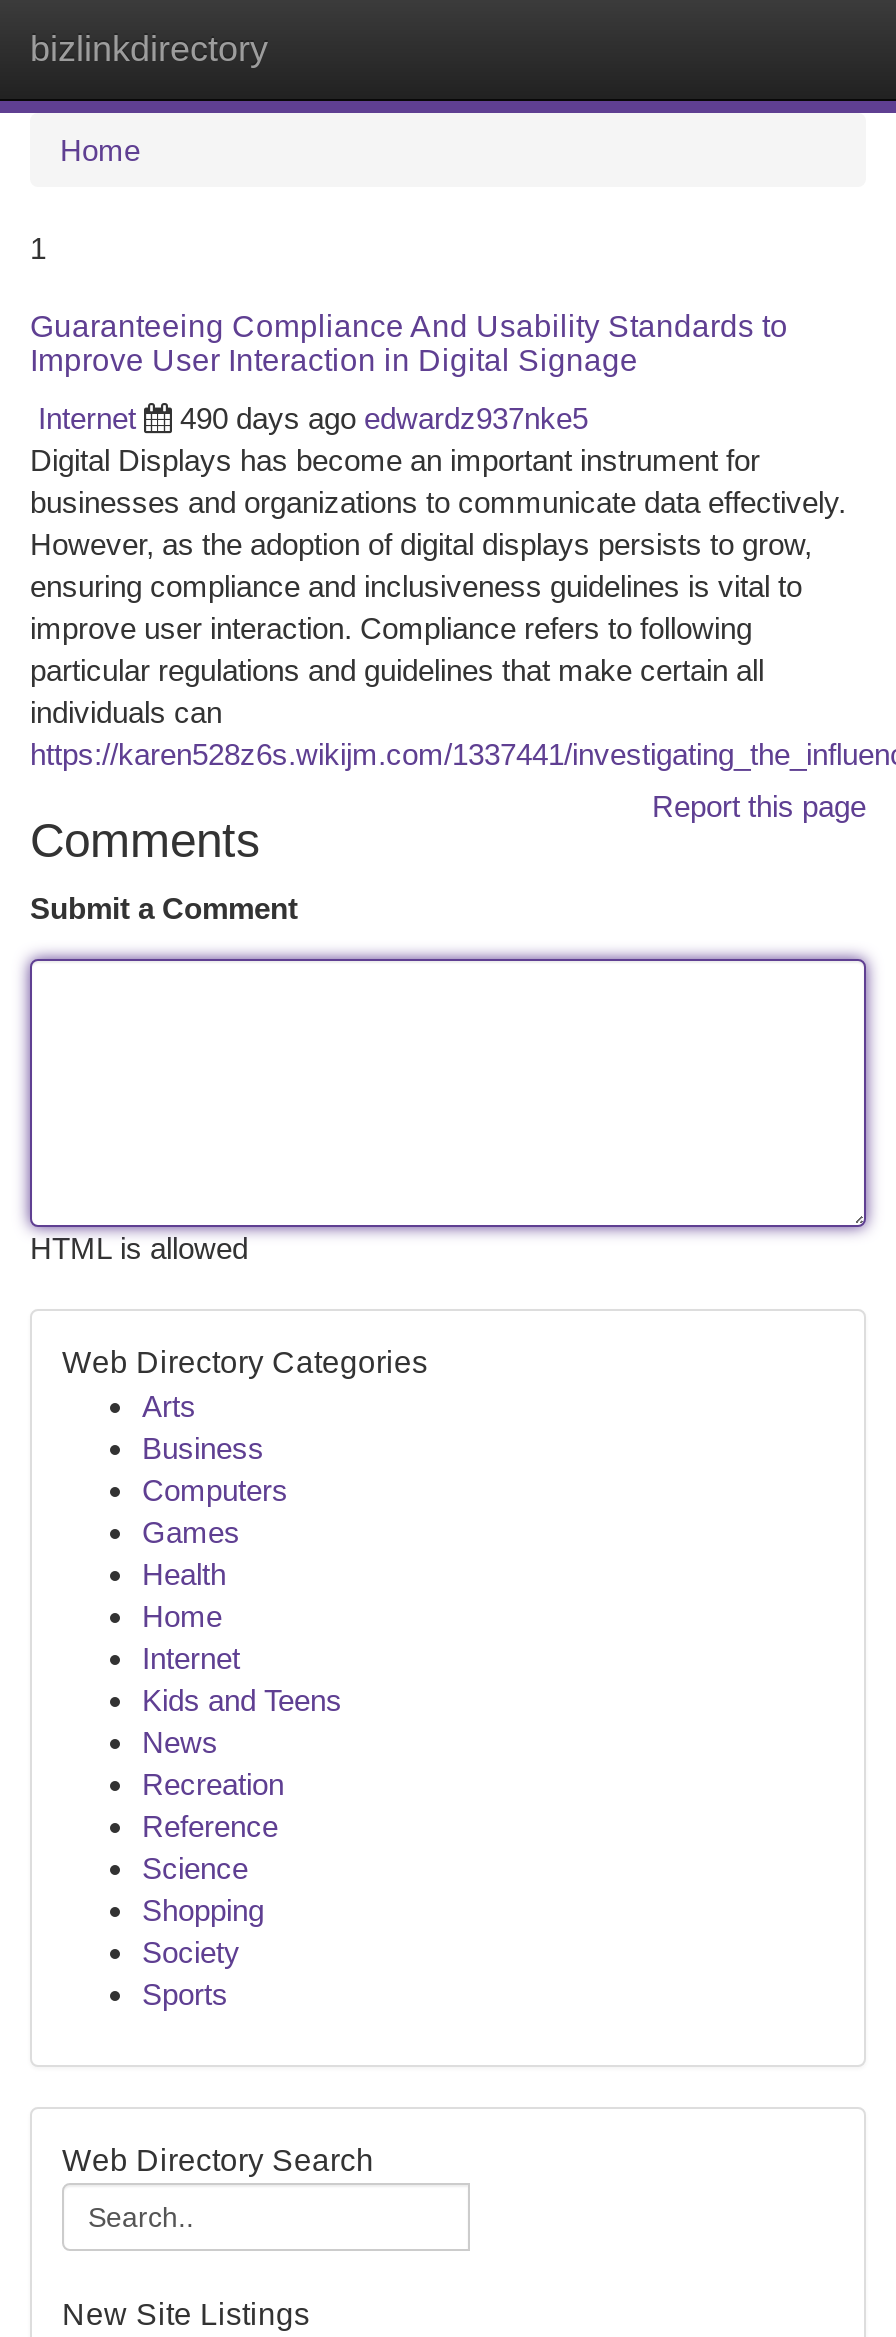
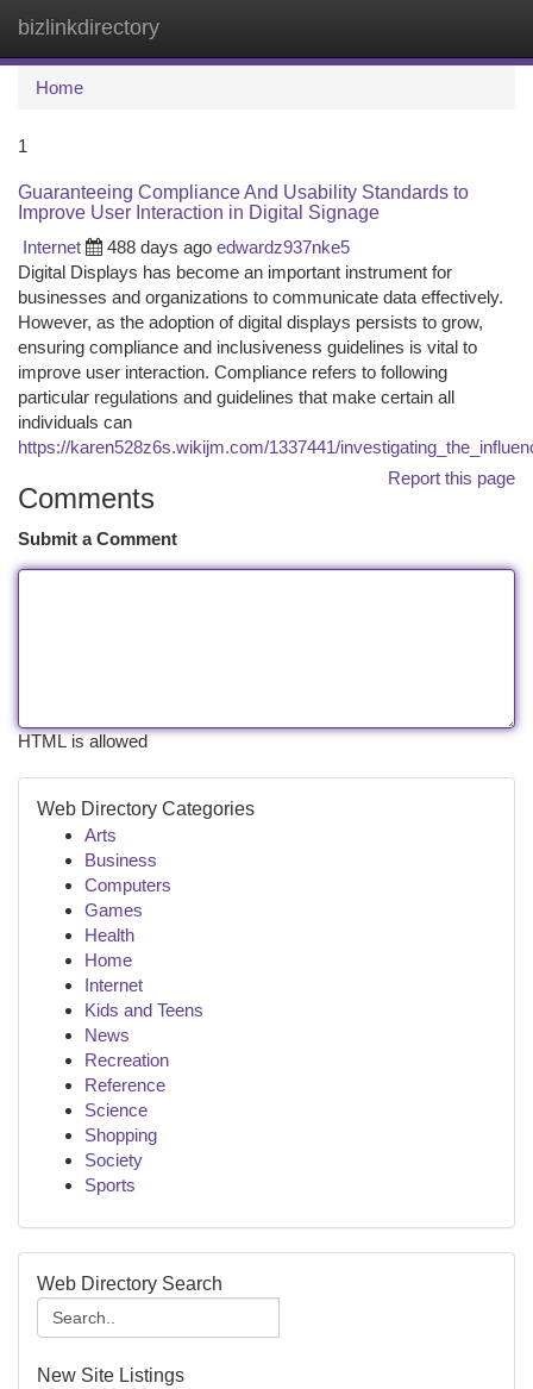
- 490 days ago edwardz937nke5
+ 488 days ago edwardz937nke5
